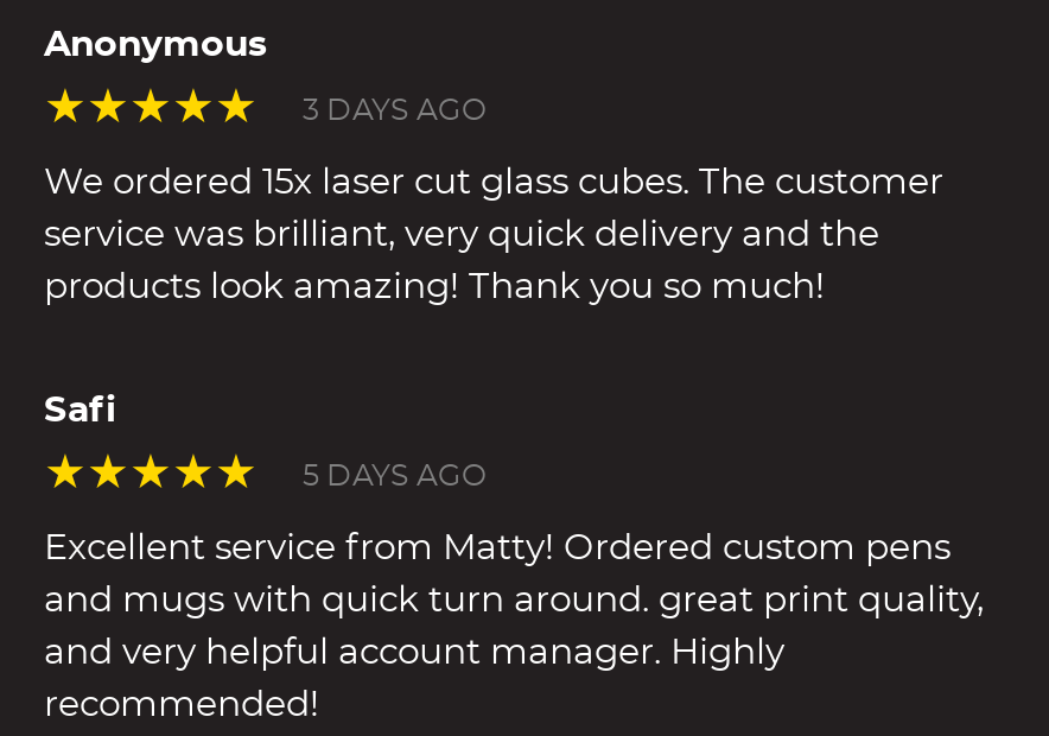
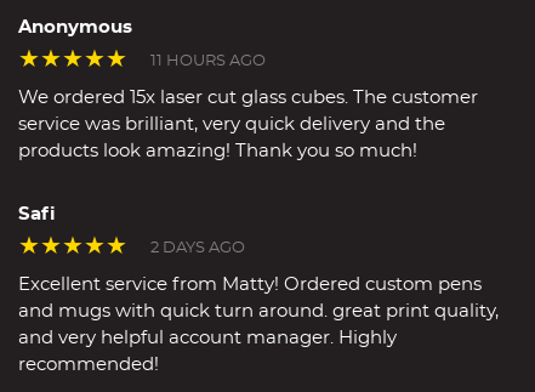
- 3 DAYS AGO
+ 11 HOURS AGO

- 5 DAYS AGO
+ 2 DAYS AGO
